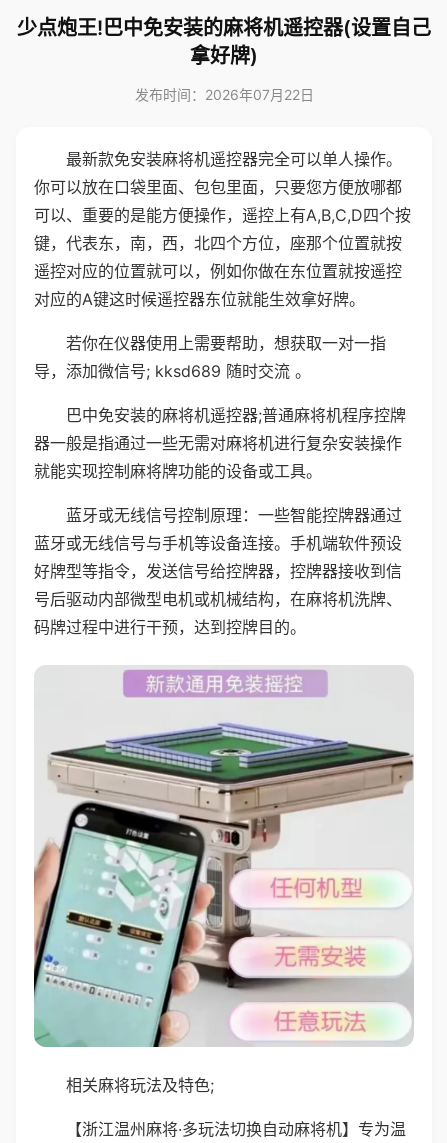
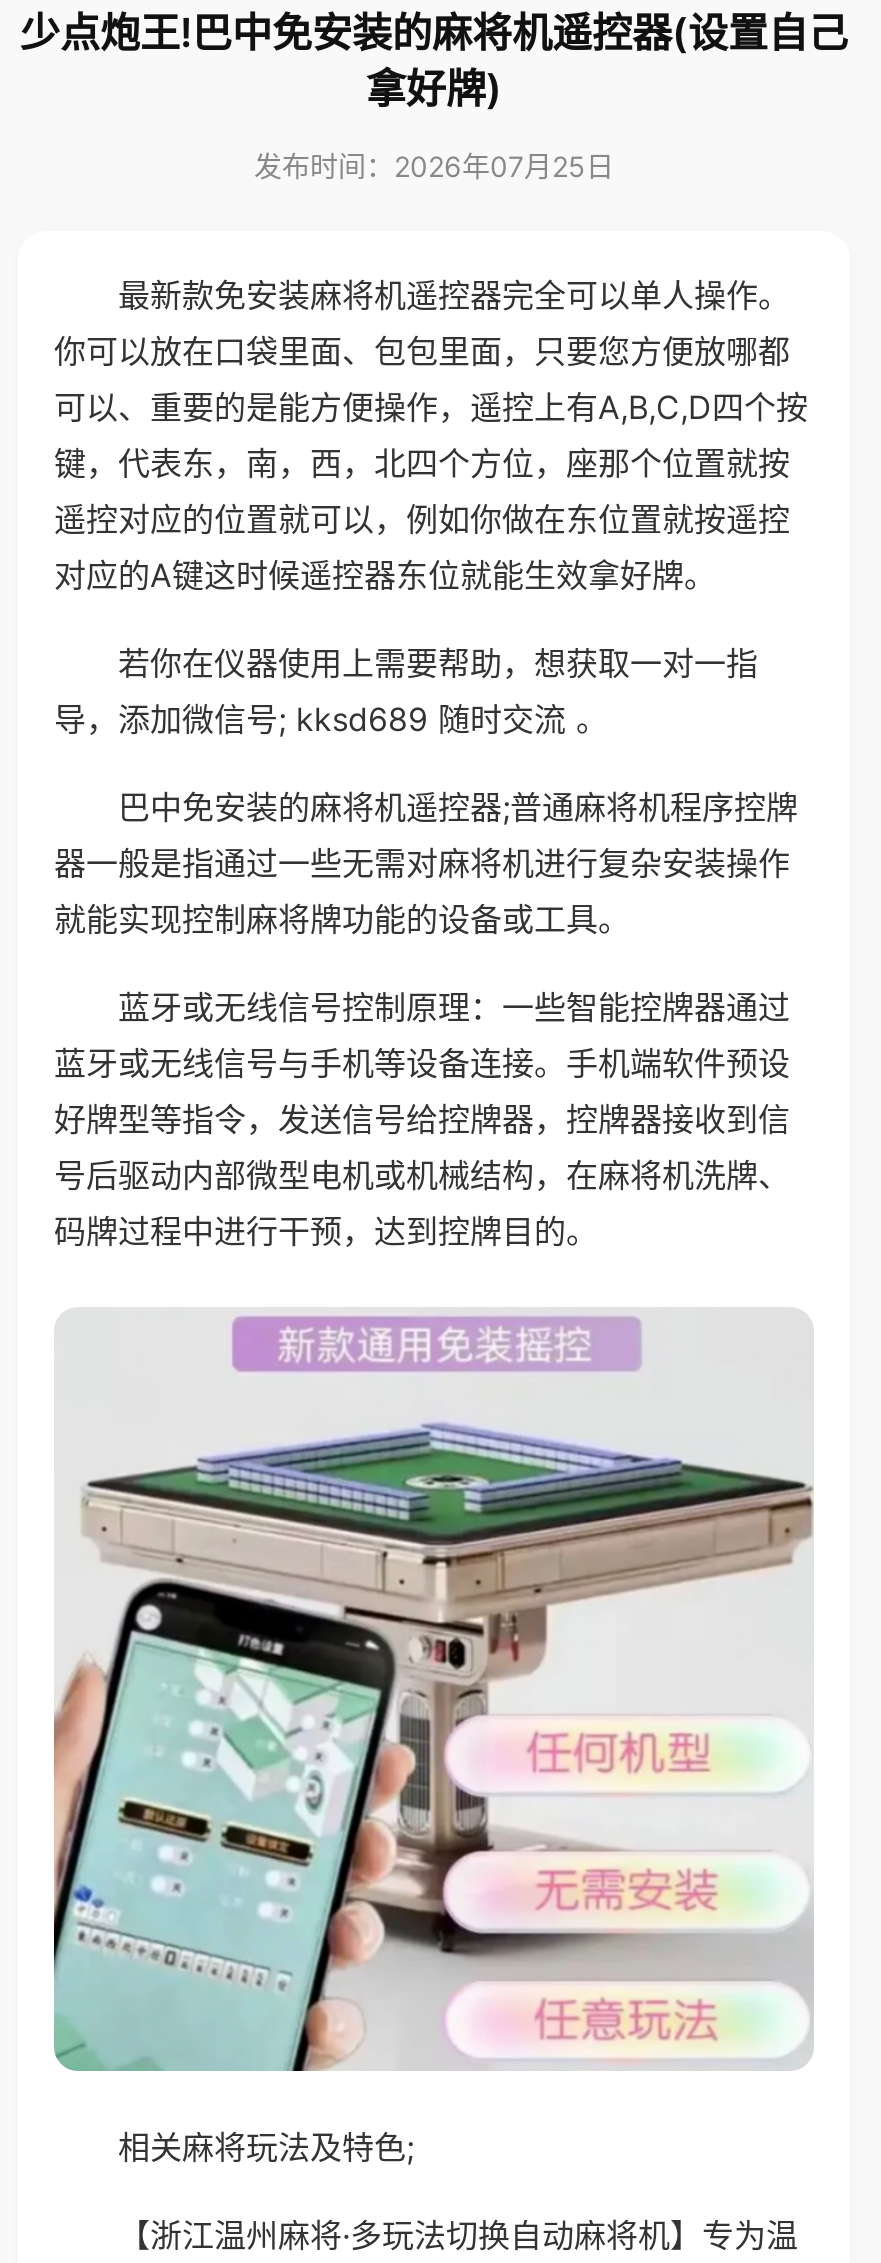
- 发布时间：2026年07月22日
+ 发布时间：2026年07月25日
